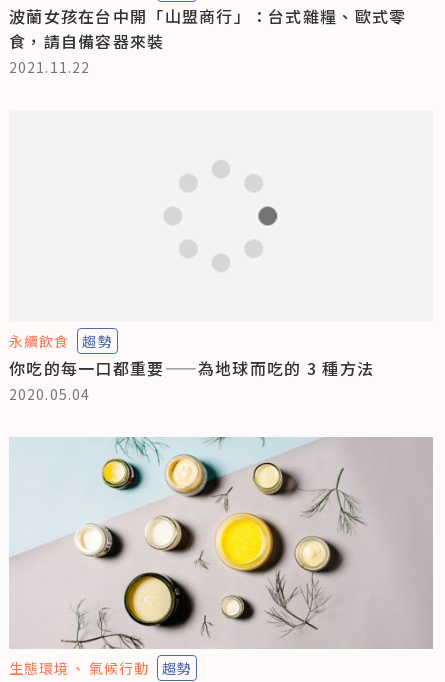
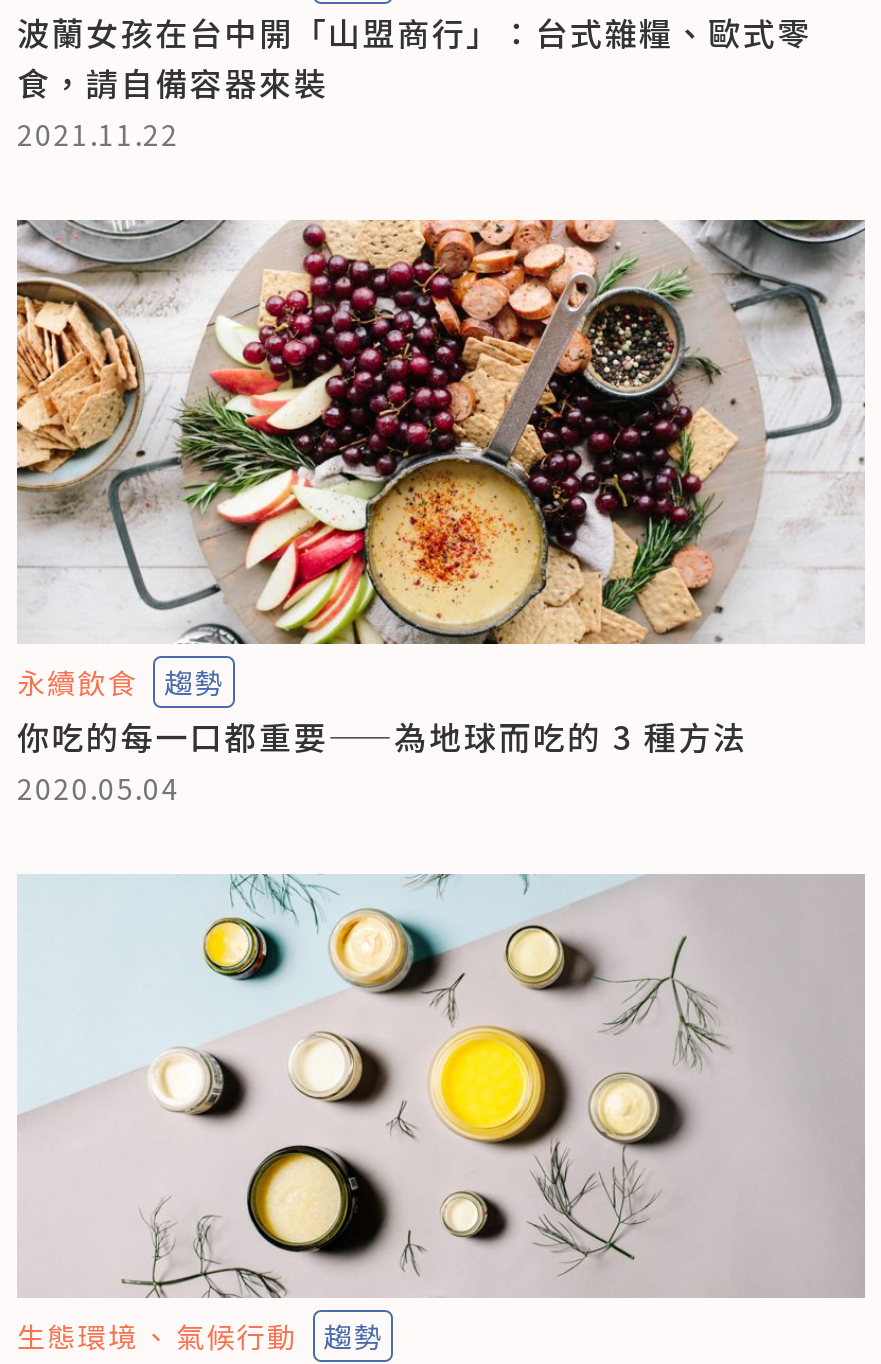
+ [image]
